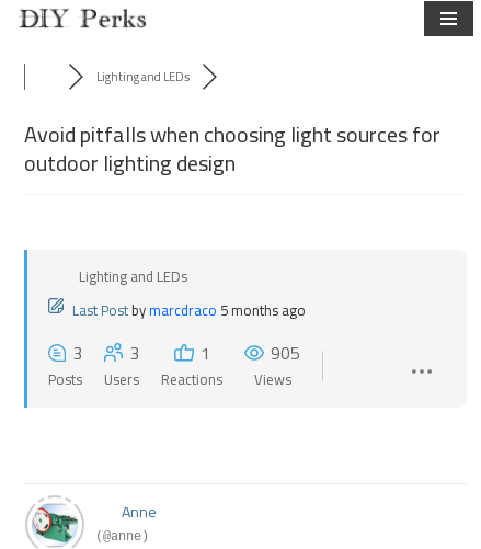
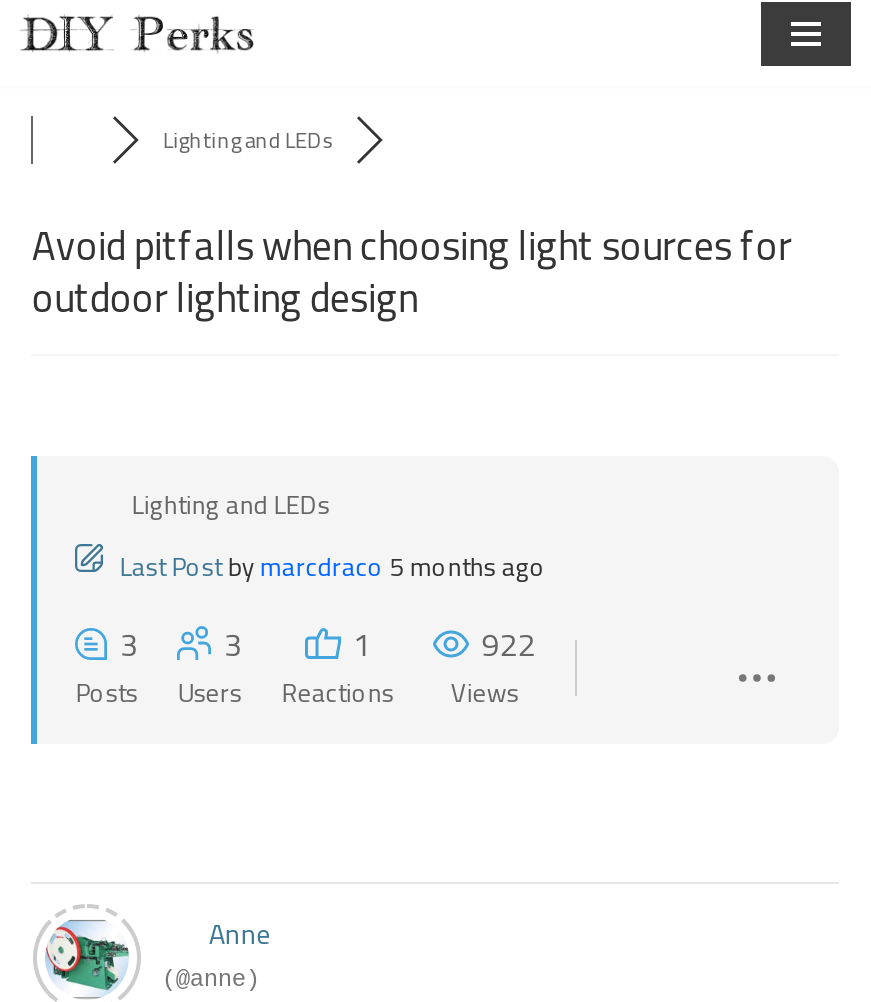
- 3 3 1 905
+ 3 3 1 922
